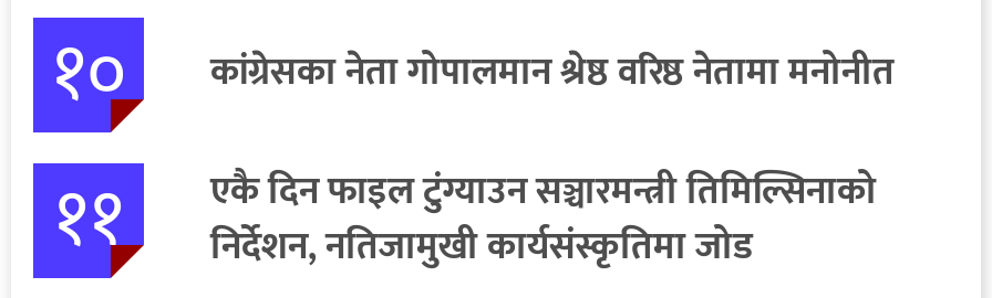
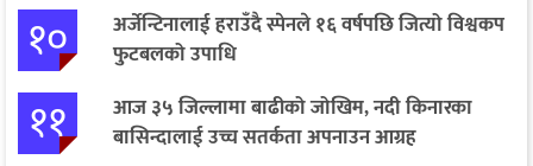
- कांग्रेसका नेता गोपालमान श्रेष्ठ वरिष्ठ नेतामा मनोनीत
+ अर्जेन्टिनालाई हराउँदै स्पेनले १६ वर्षपछि जित्यो विश्वकप
+ फुटबलको उपाधि

- एकै दिन फाइल टुंग्याउन सञ्चारमन्त्री तिमिल्सिनाको
- निर्देशन, नतिजामुखी कार्यसंस्कृतिमा जोड
+ आज ३५ जिल्लामा बाढीको जोखिम, नदी किनारका
+ बासिन्दालाई उच्च सतर्कता अपनाउन आग्रह
